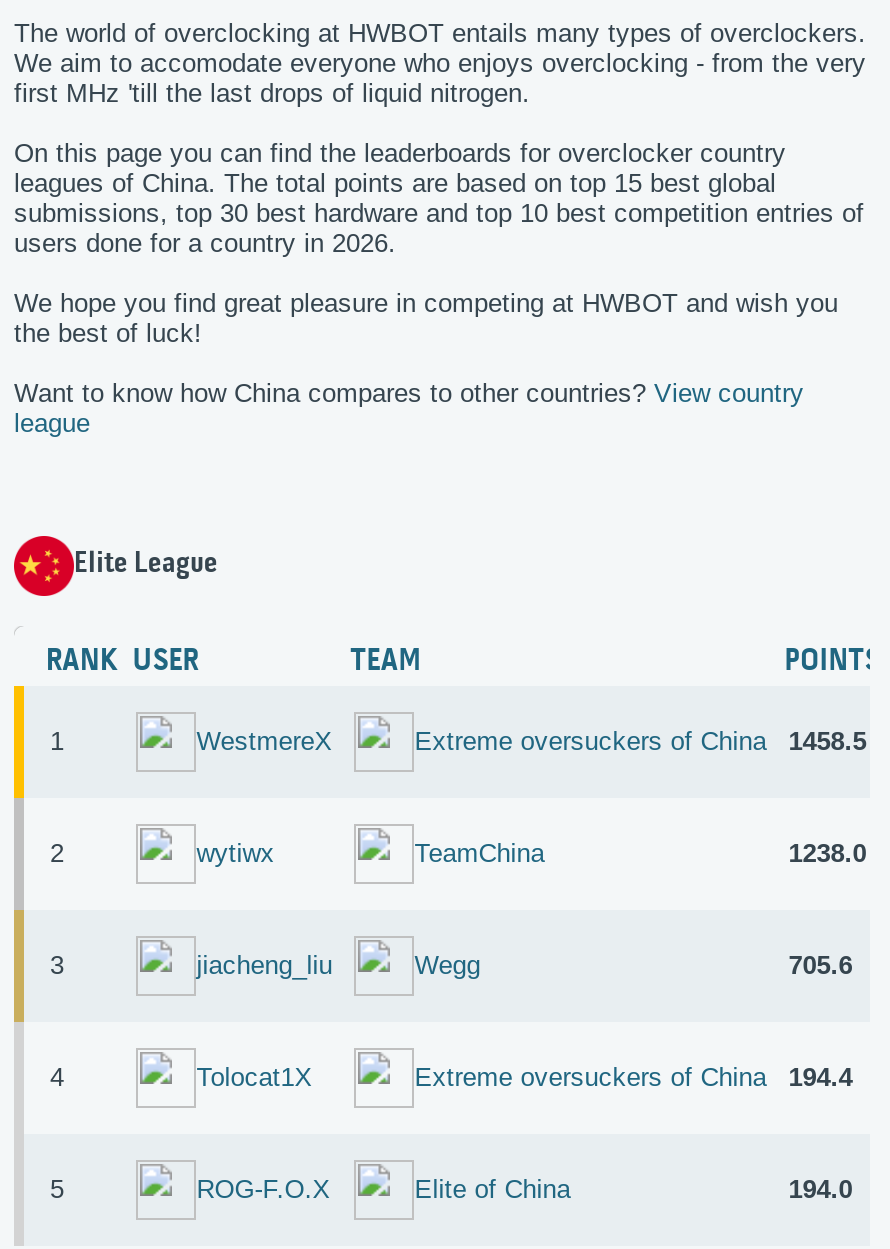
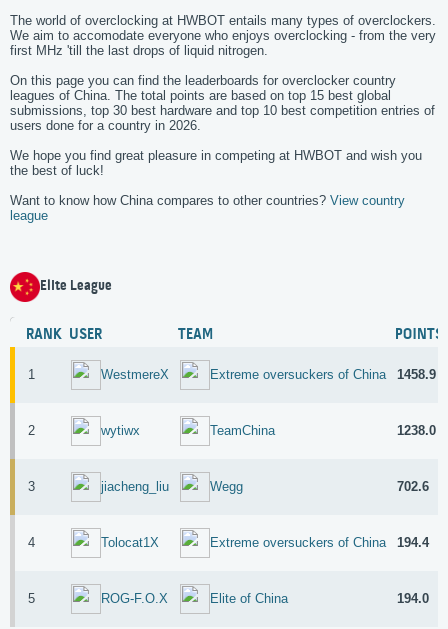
- Extreme oversuckers of China 1458.5
+ Extreme oversuckers of China 1458.9

- 705.6
+ 702.6
